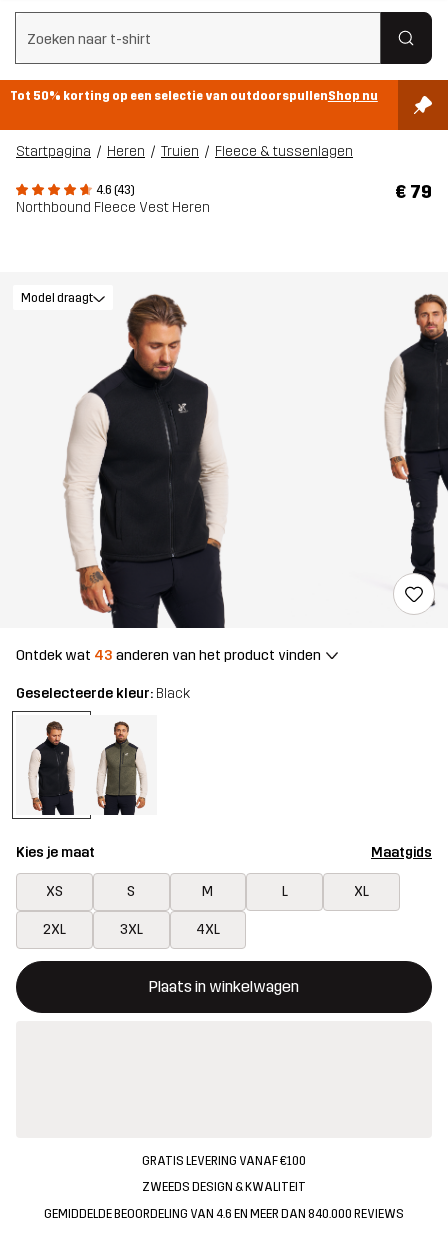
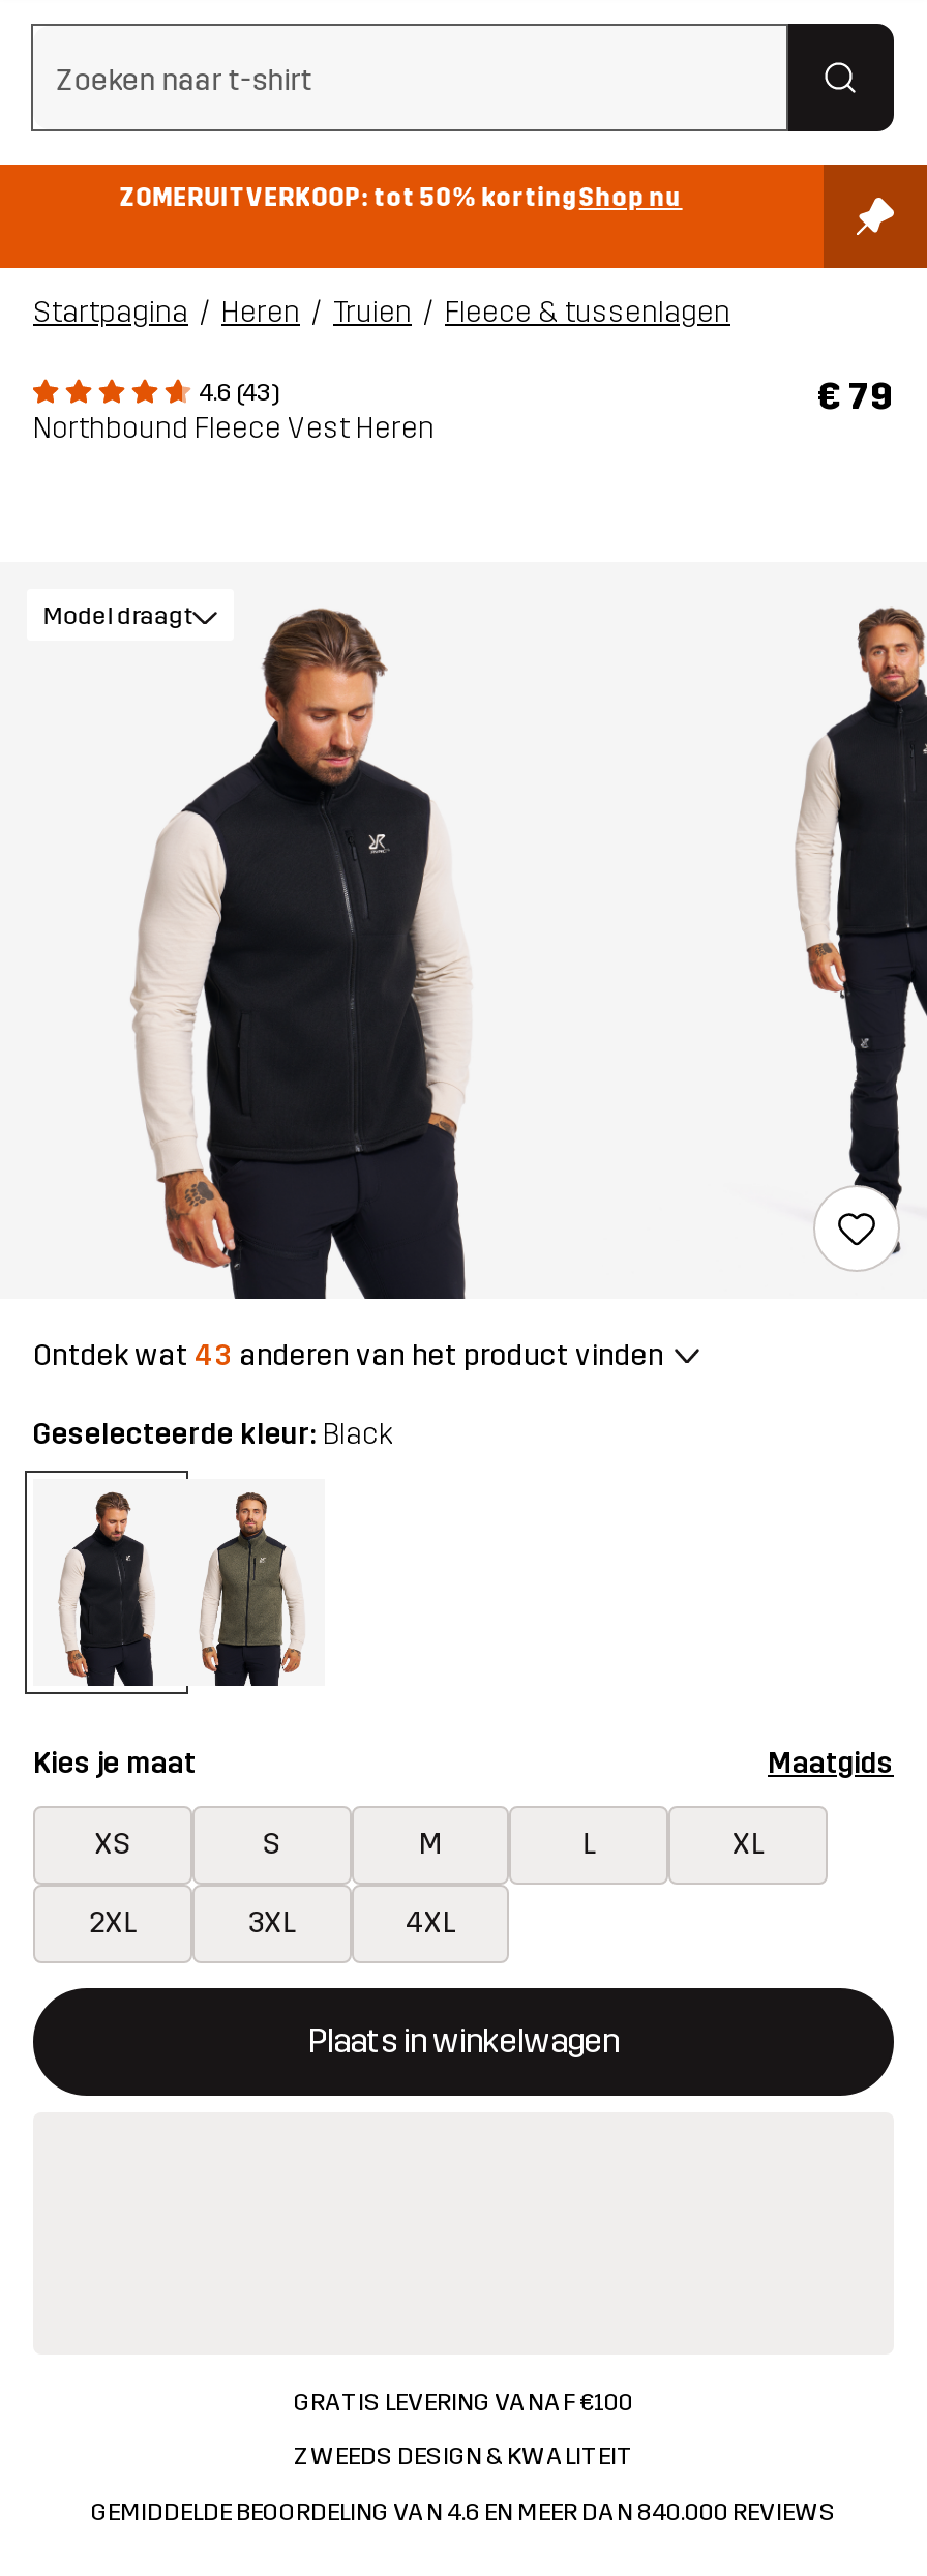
- Tot 50% korting op een selectie van outdoorspullenShop nu
+ ZOMERUITVERKOOP: tot 50% kortingShop nu
